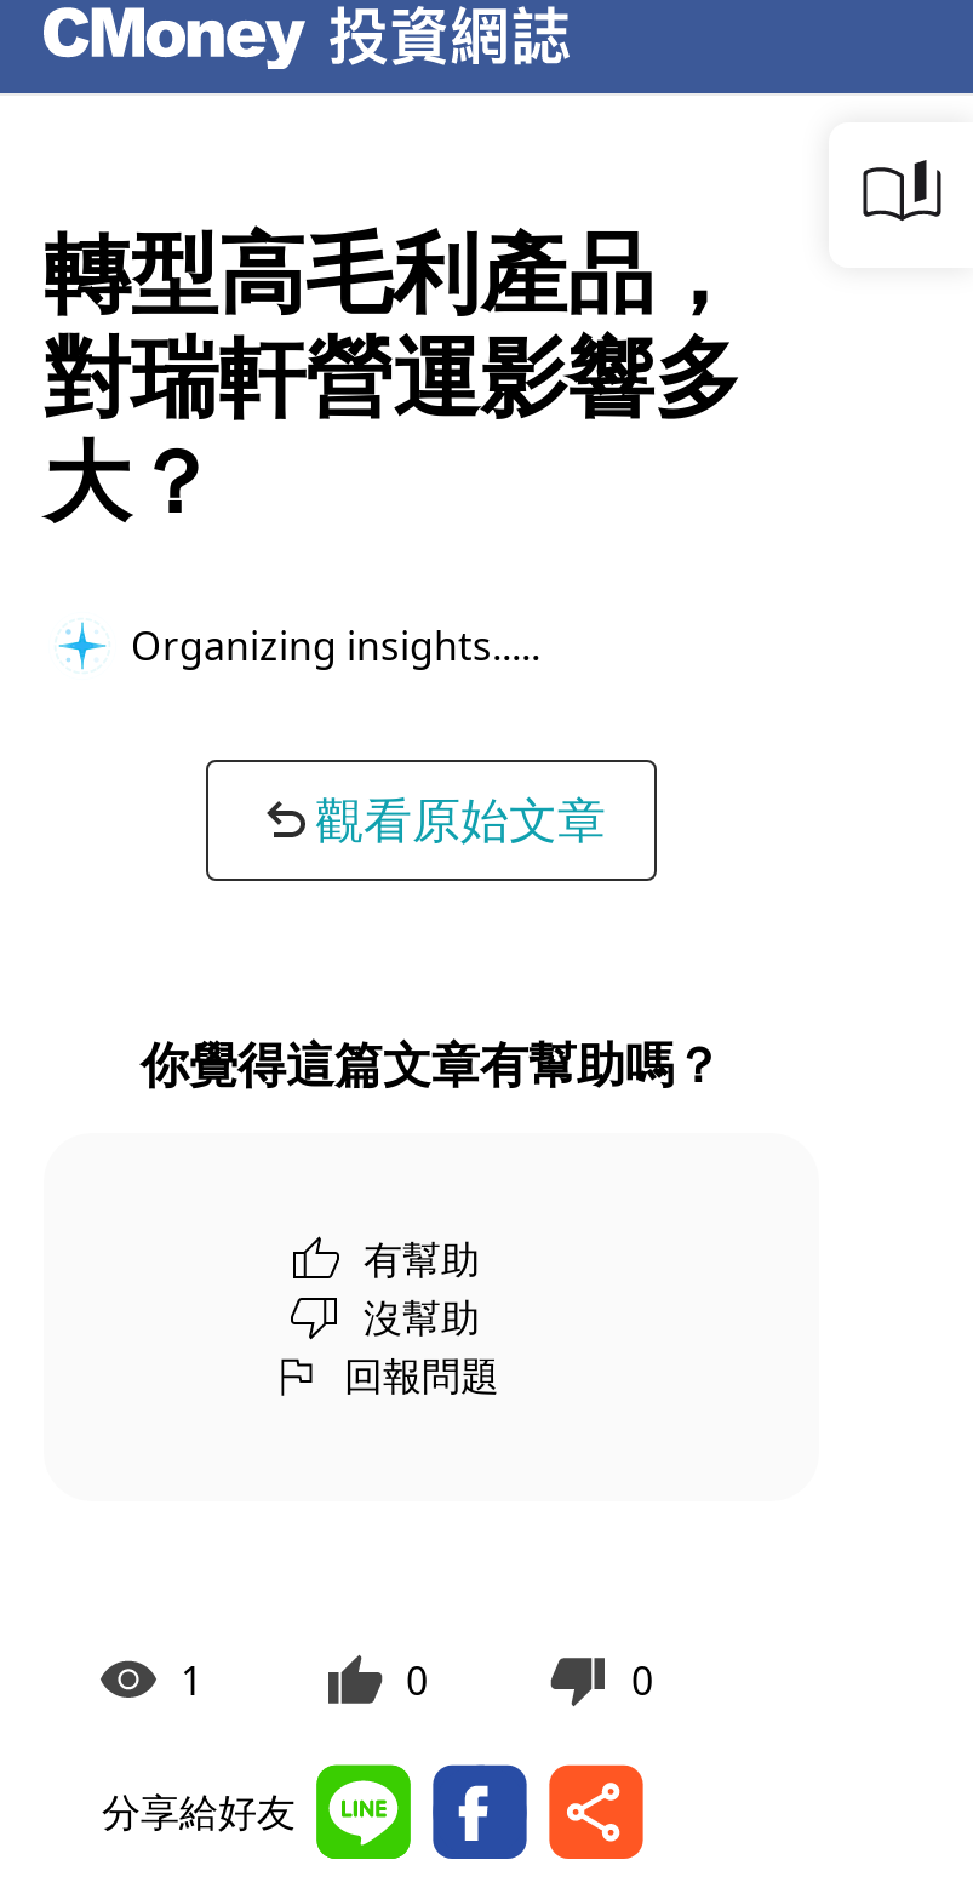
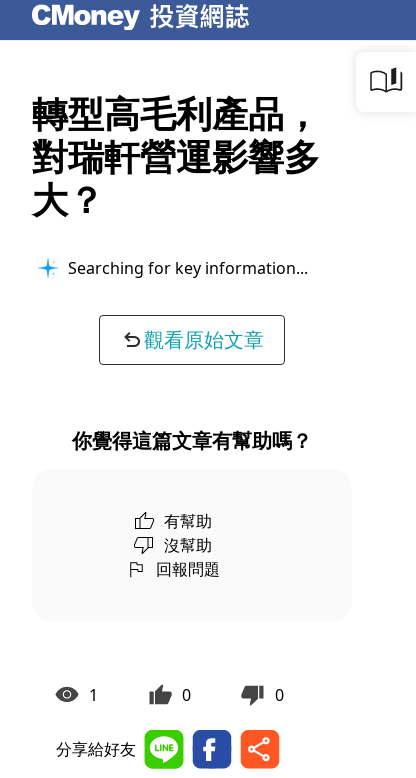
- Organizing insights...
+ Searching for key information...
